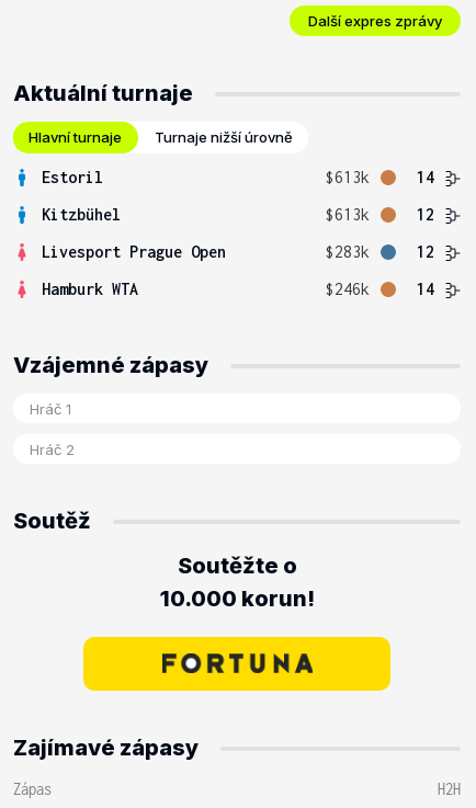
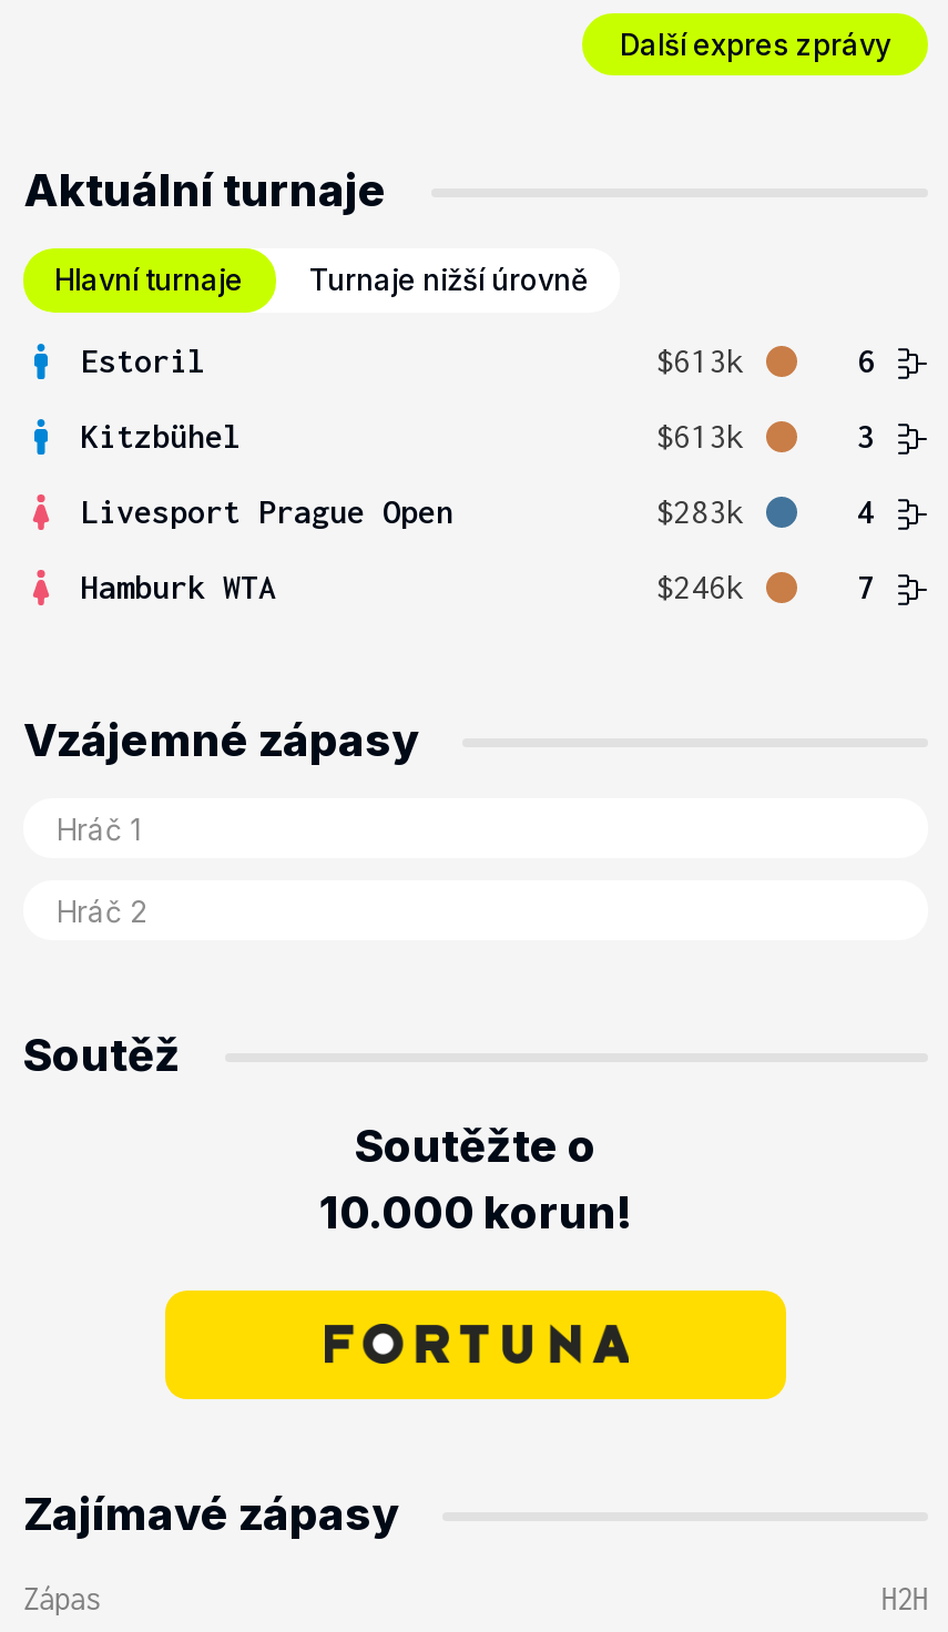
- 14
+ 6

- 12
+ 3

- 12
+ 4

- 14
+ 7
